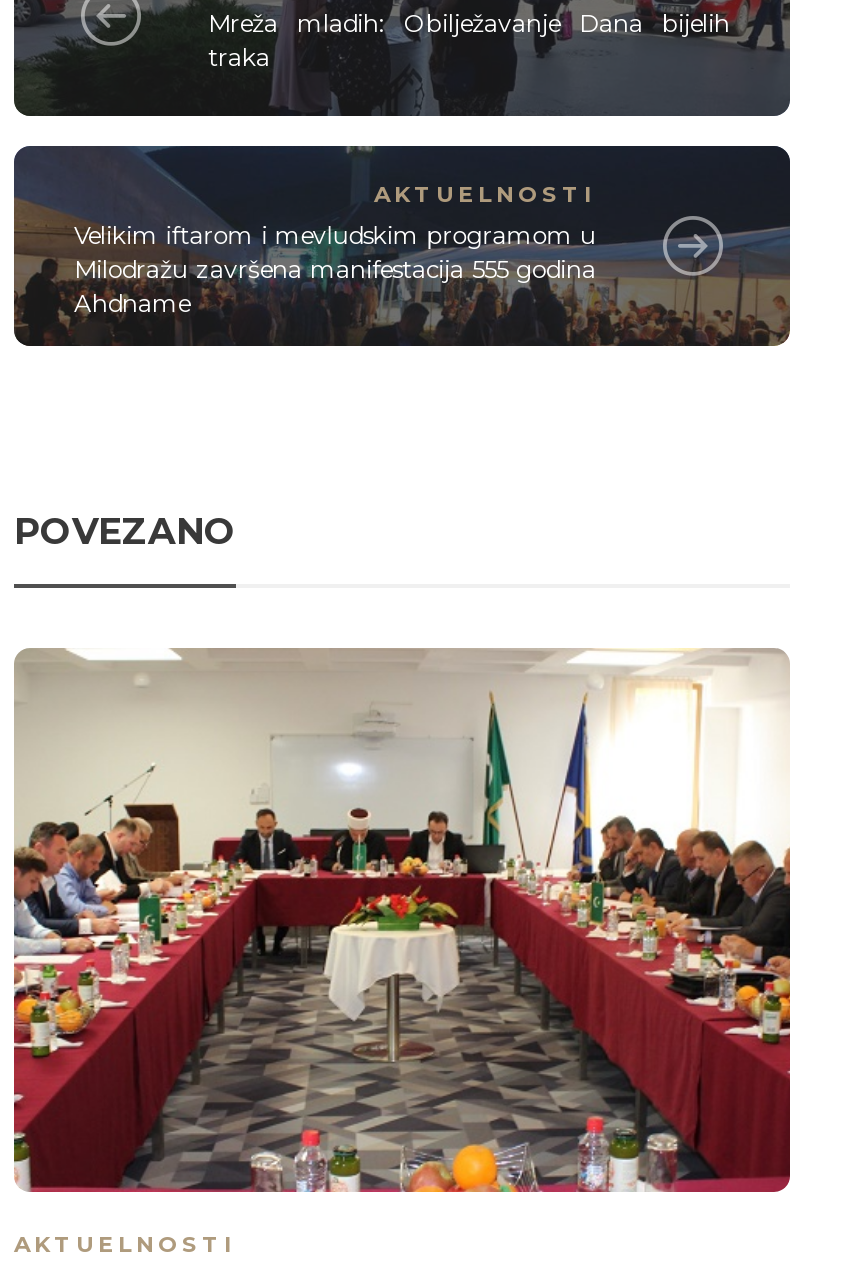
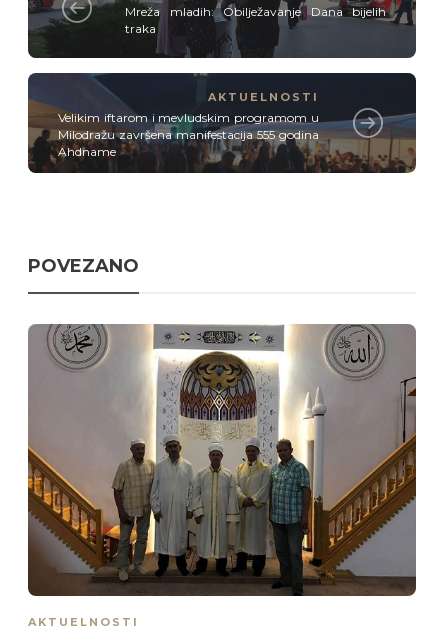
- [image]
+ [image]
